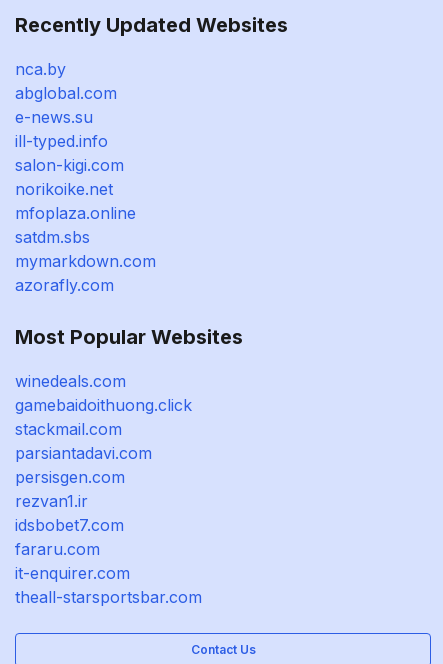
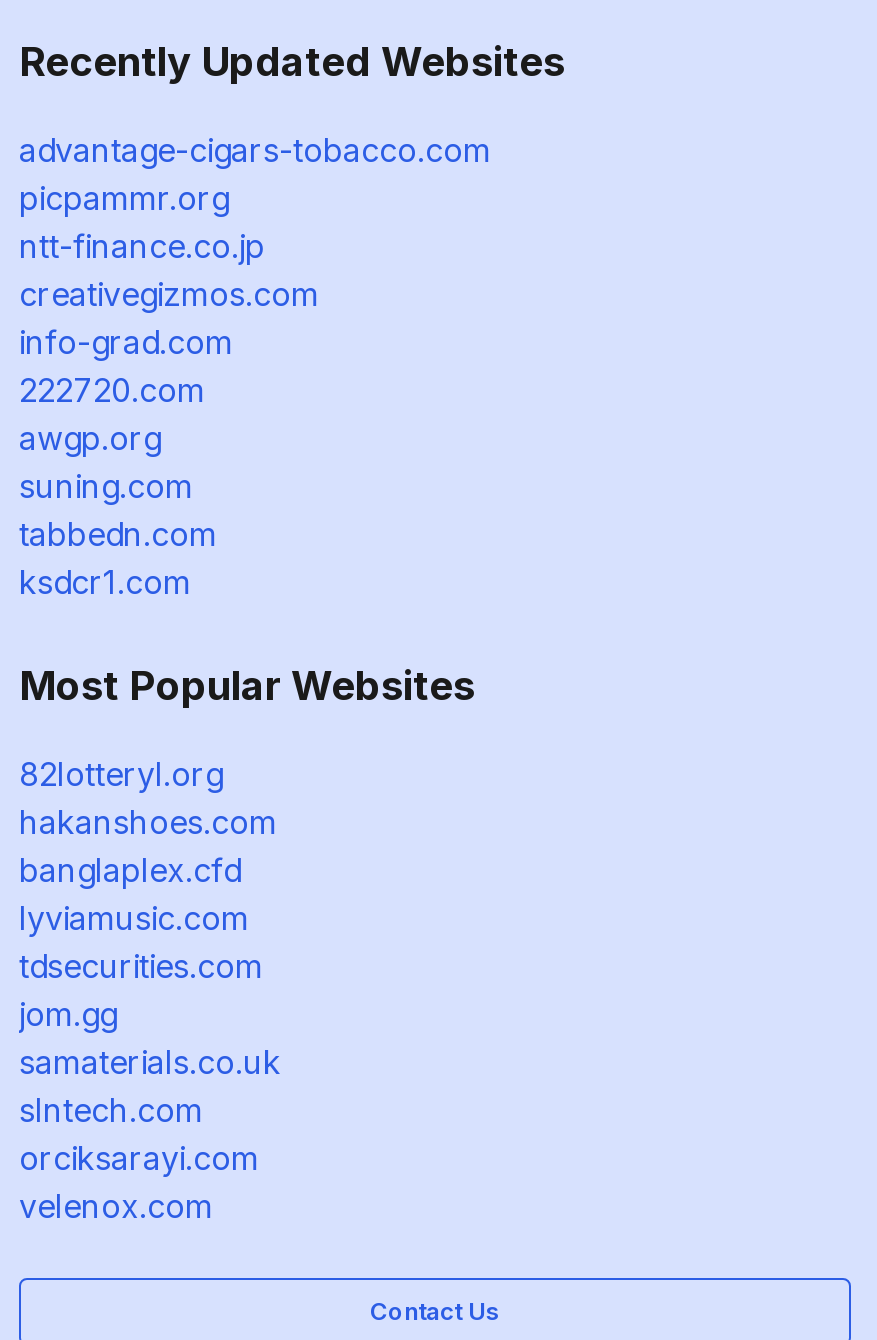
- nca.by
- abglobal.com
- e-news.su
- ill-typed.info
- salon-kigi.com
- norikoike.net
- mfoplaza.online
- satdm.sbs
- mymarkdown.com
- azorafly.com
+ advantage-cigars-tobacco.com
+ picpammr.org
+ ntt-finance.co.jp
+ creativegizmos.com
+ info-grad.com
+ 222720.com
+ awgp.org
+ suning.com
+ tabbedn.com
+ ksdcr1.com

- winedeals.com
- gamebaidoithuong.click
- stackmail.com
- parsiantadavi.com
- persisgen.com
- rezvan1.ir
- idsbobet7.com
- fararu.com
- it-enquirer.com
- theall-starsportsbar.com
+ 82lotteryl.org
+ hakanshoes.com
+ banglaplex.cfd
+ lyviamusic.com
+ tdsecurities.com
+ jom.gg
+ samaterials.co.uk
+ slntech.com
+ orciksarayi.com
+ velenox.com
